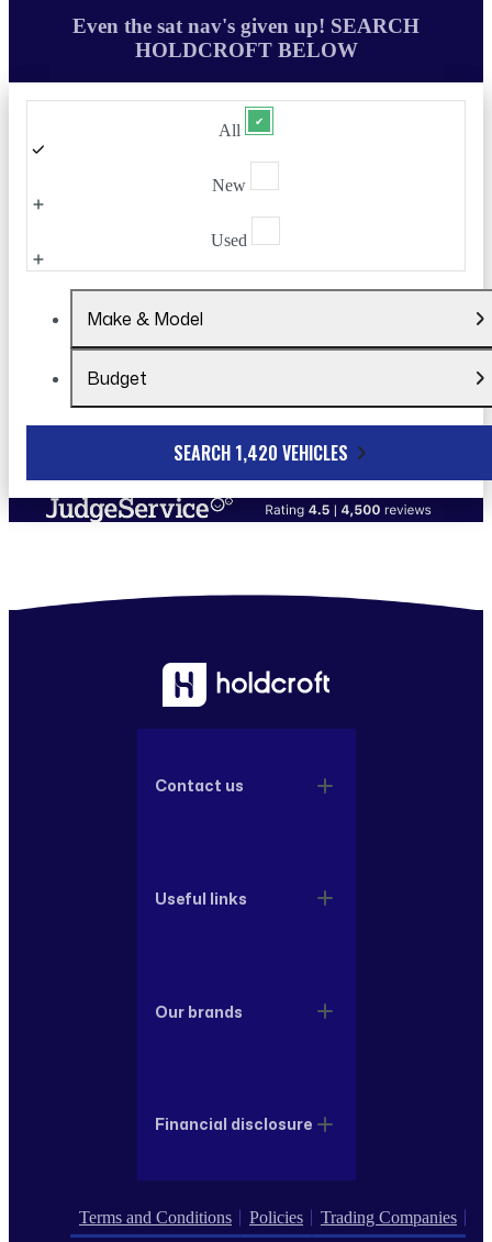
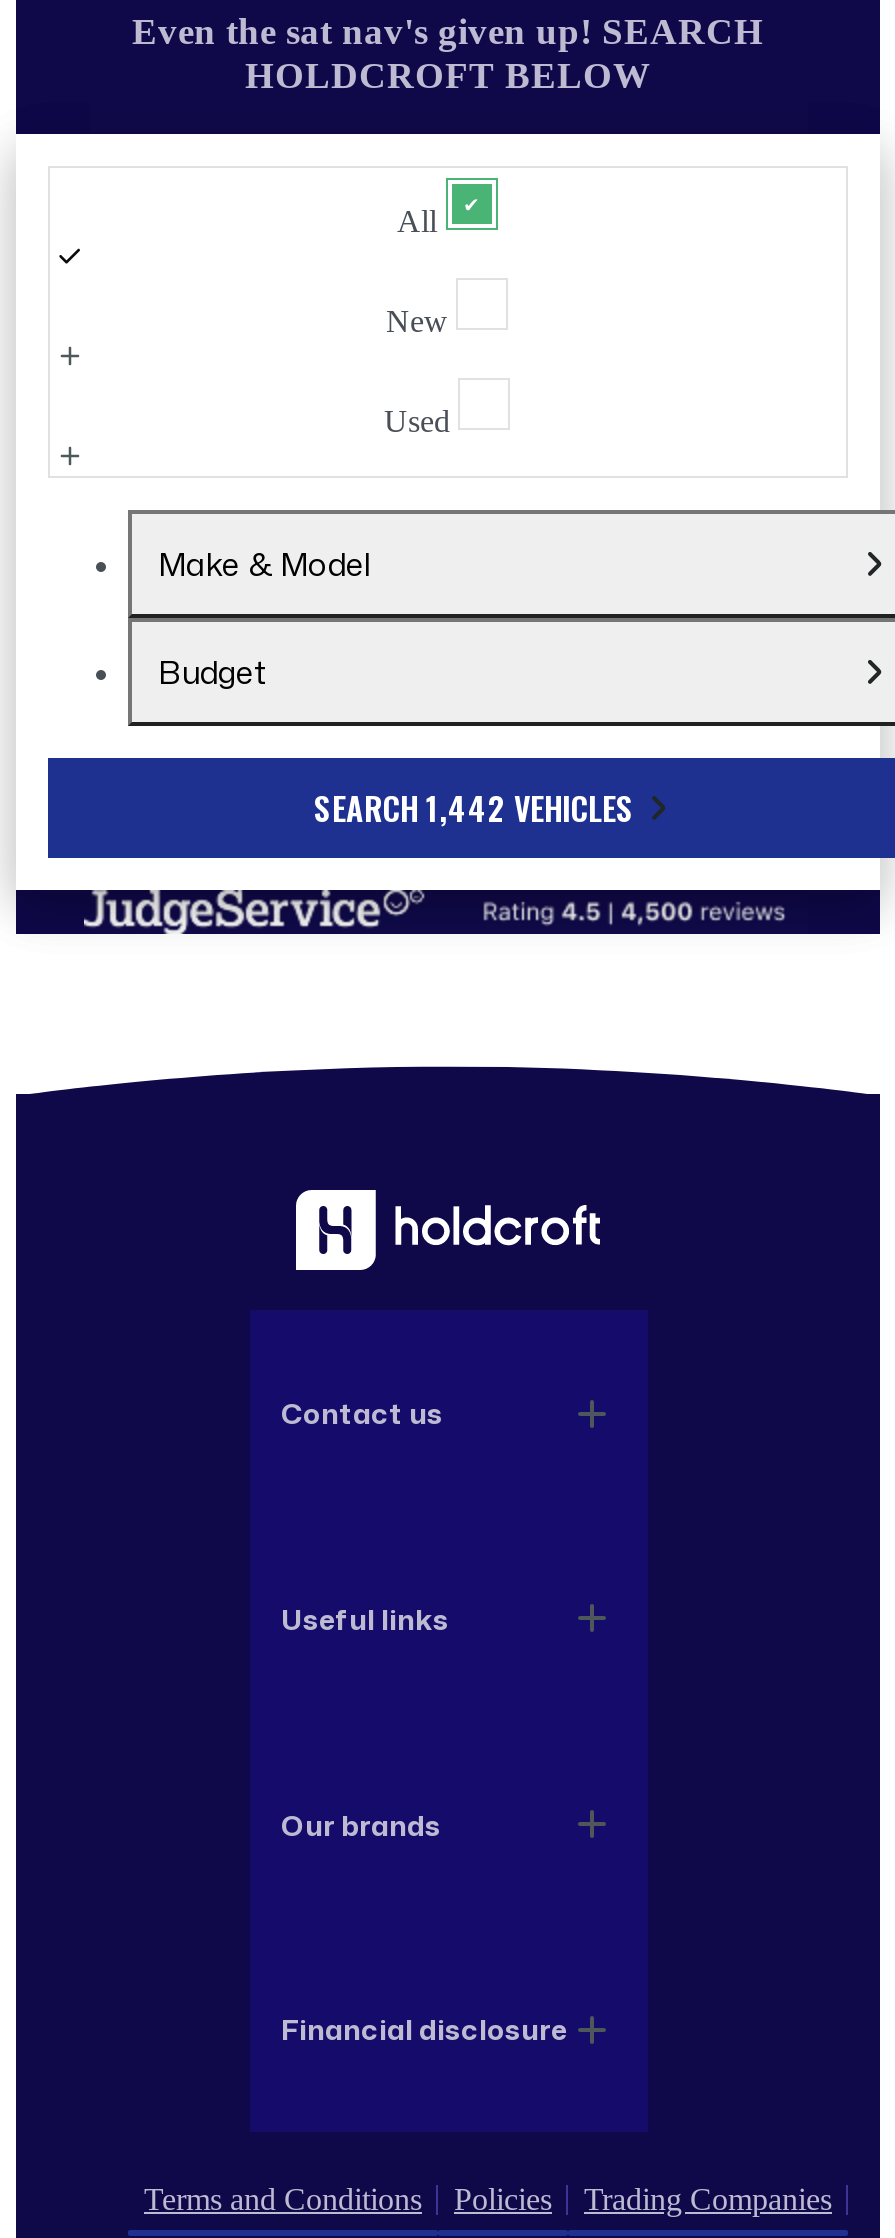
- SEARCH 1,420 VEHICLES
+ SEARCH 1,442 VEHICLES
